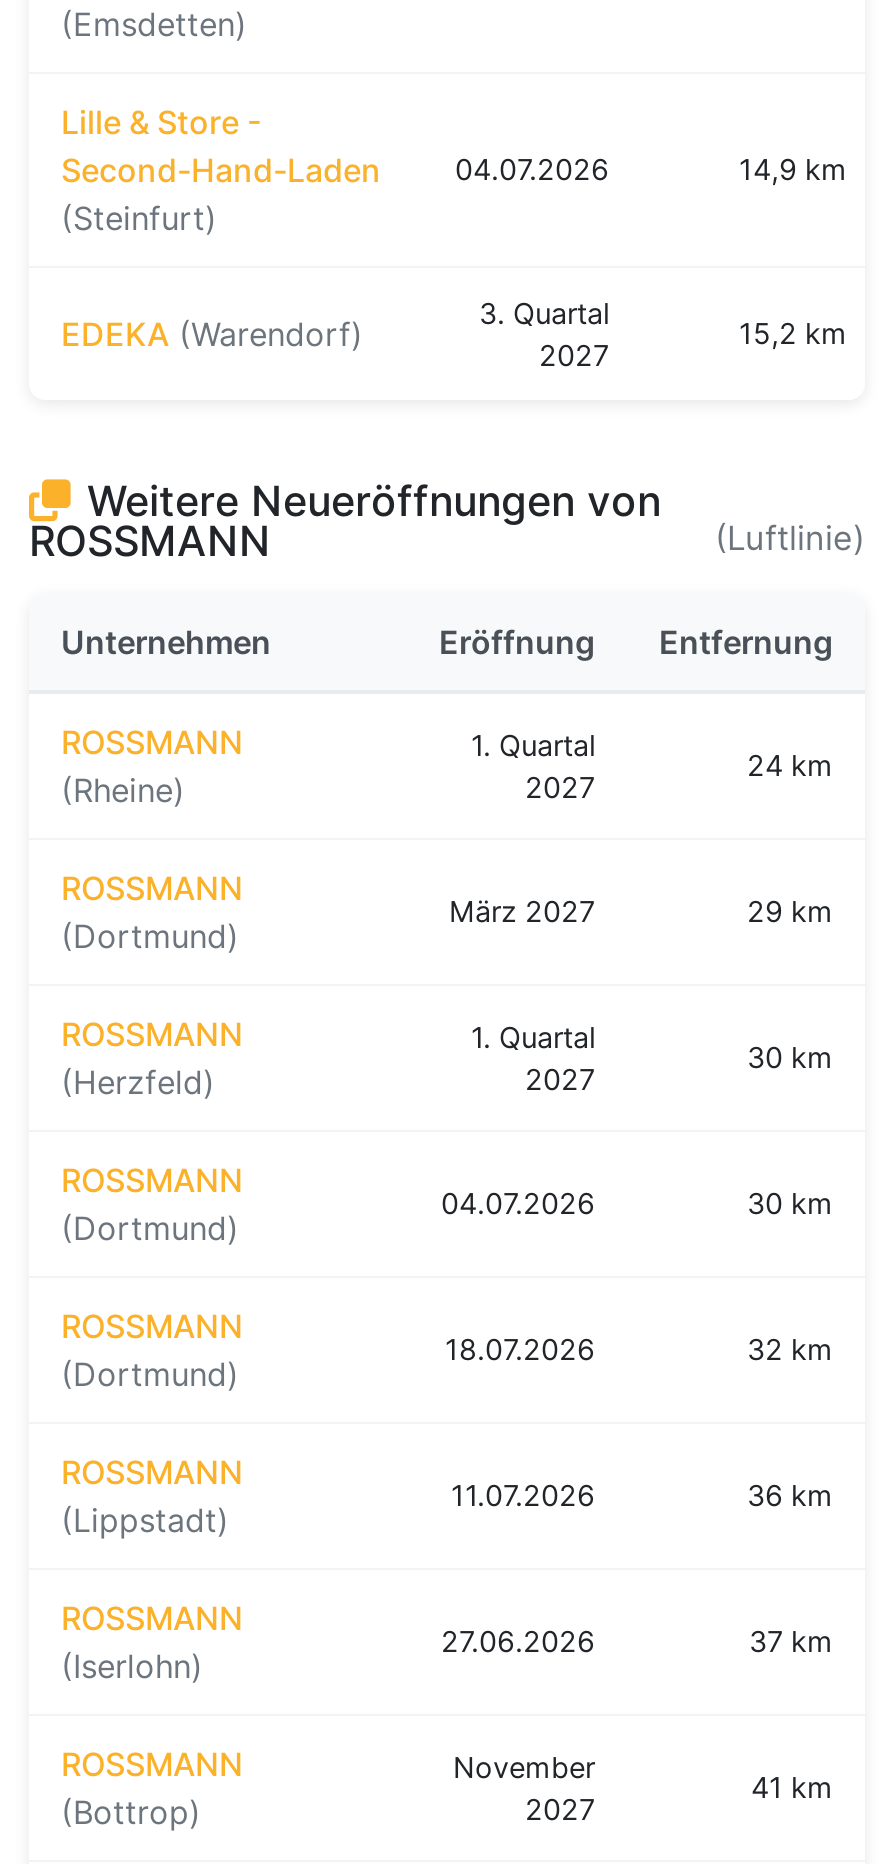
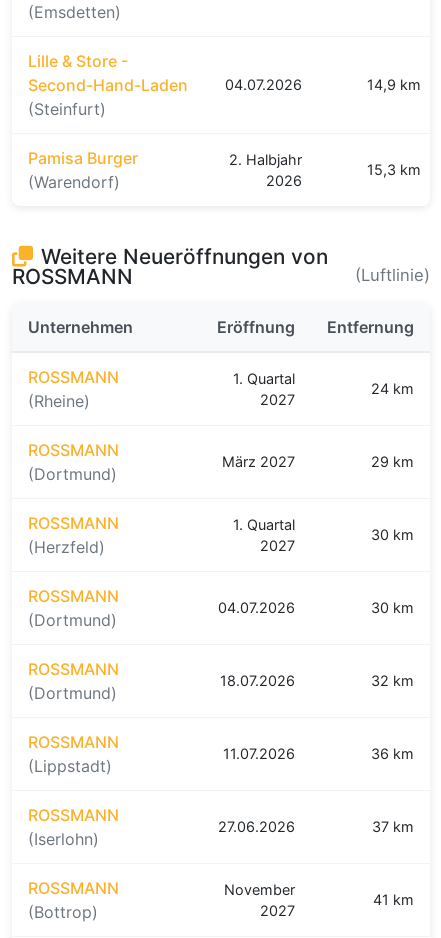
- 3. Quartal
- 2027
+ 2. Halbjahr
+ 2026

- EDEKA (Warendorf)
+ Pamisa Burger
+ (Warendorf)

- 15,2 km
+ 15,3 km
